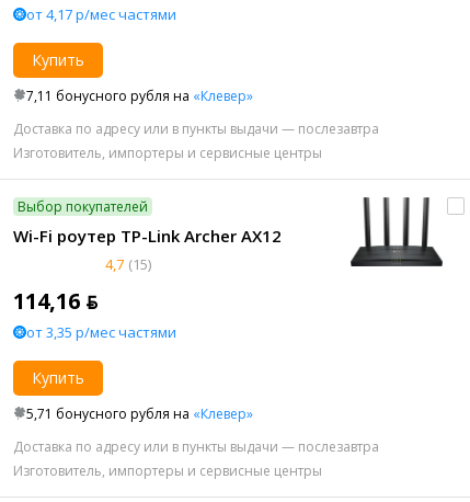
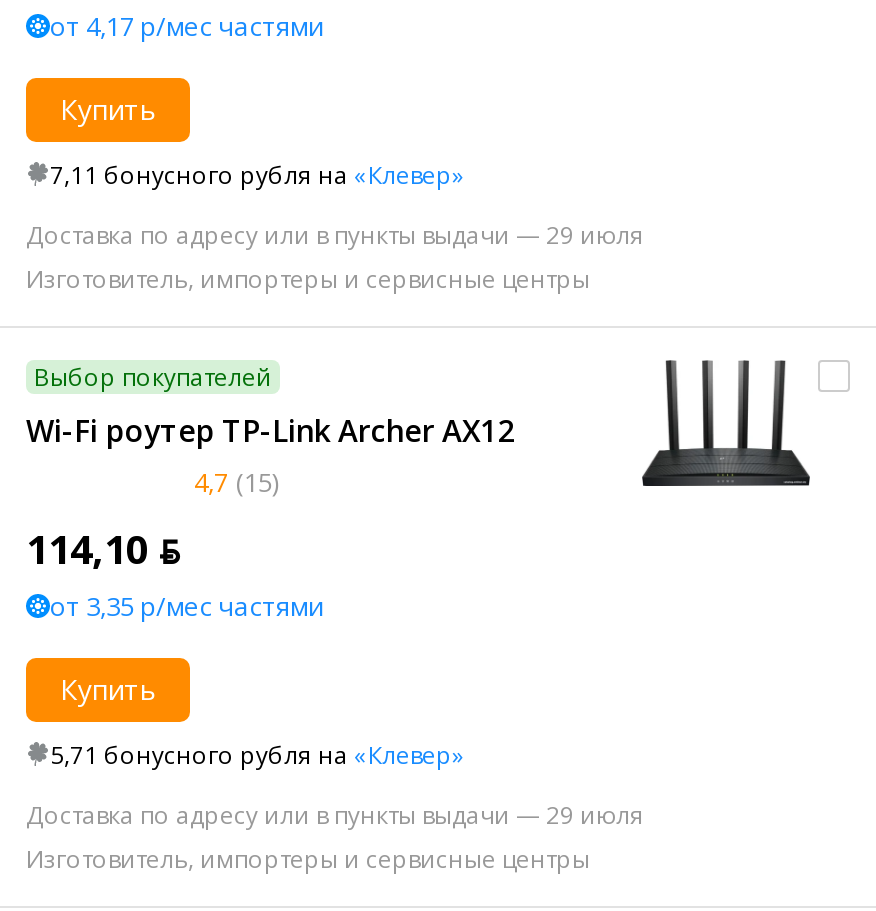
- Доставка по адресу или в пункты выдачи — послезавтра
+ Доставка по адресу или в пункты выдачи — 29 июля

- 114,16 ƃ
+ 114,10 ƃ

- Доставка по адресу или в пункты выдачи — послезавтра
+ Доставка по адресу или в пункты выдачи — 29 июля
